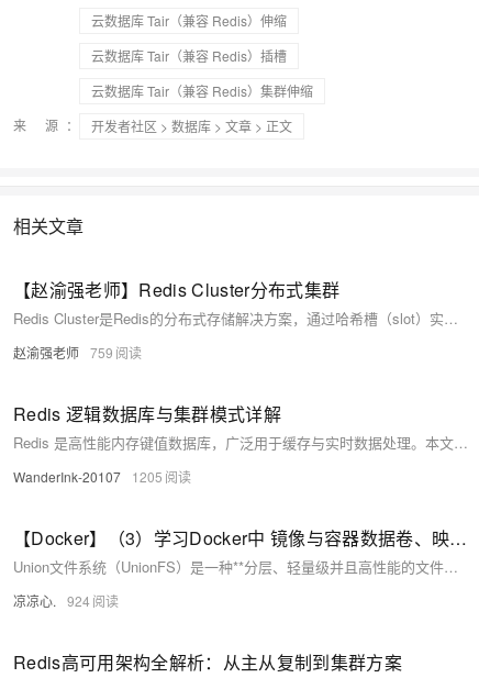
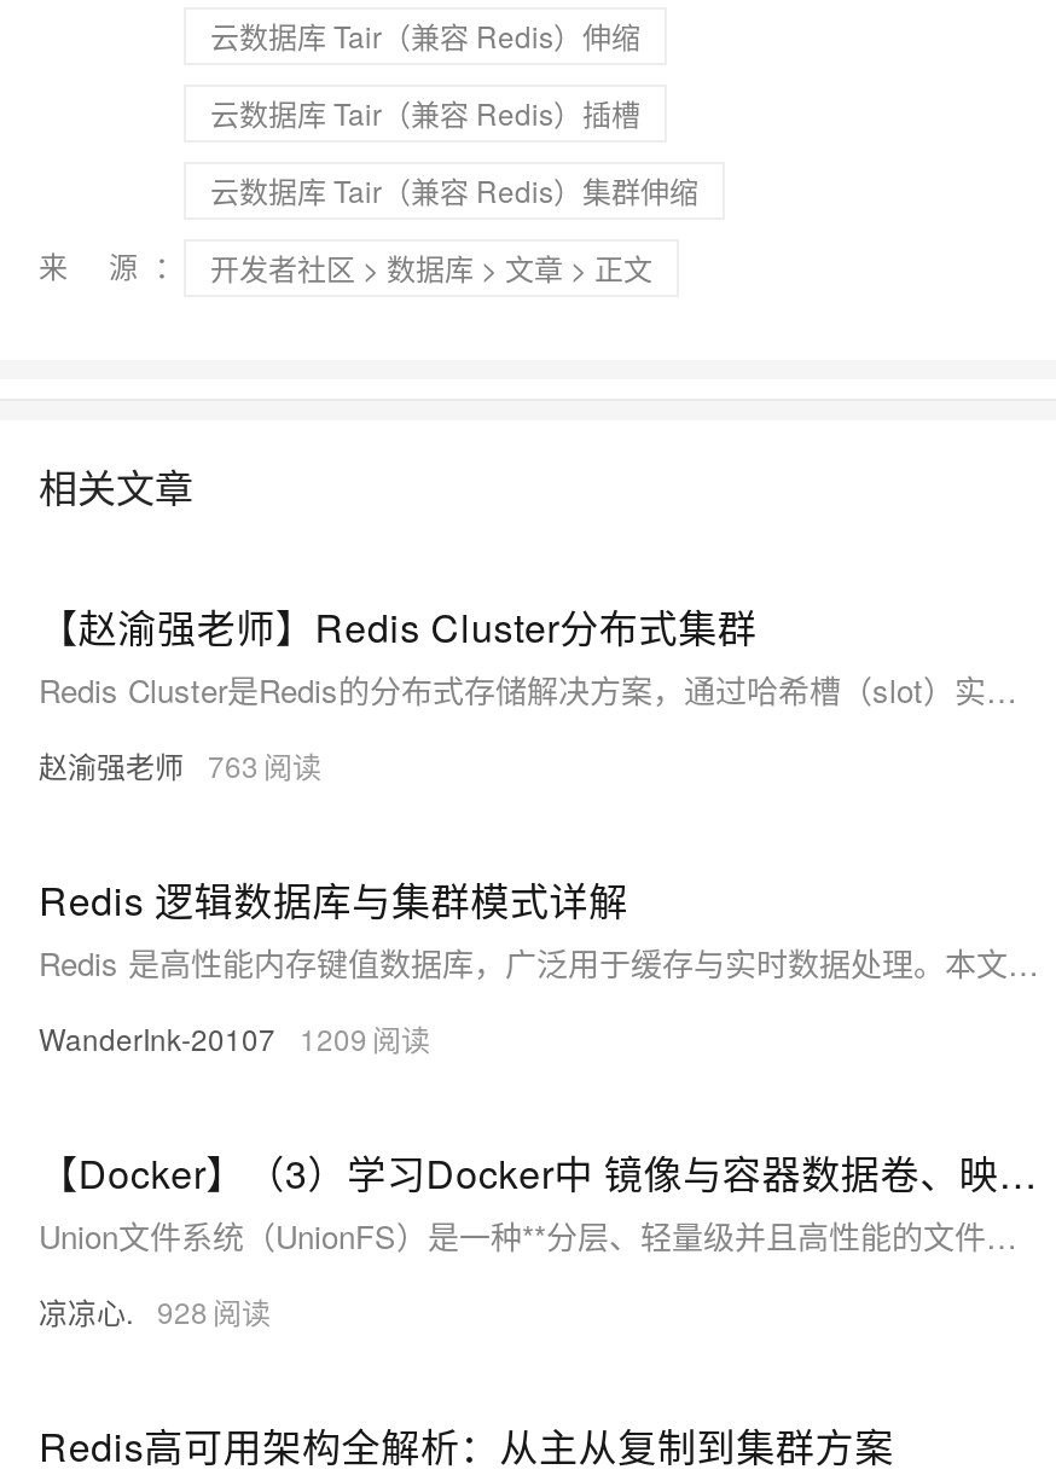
- 赵渝强老师 759
+ 赵渝强老师 763

- WanderInk-20107 1205
+ WanderInk-20107 1209

- 凉凉心. 924
+ 凉凉心. 928
